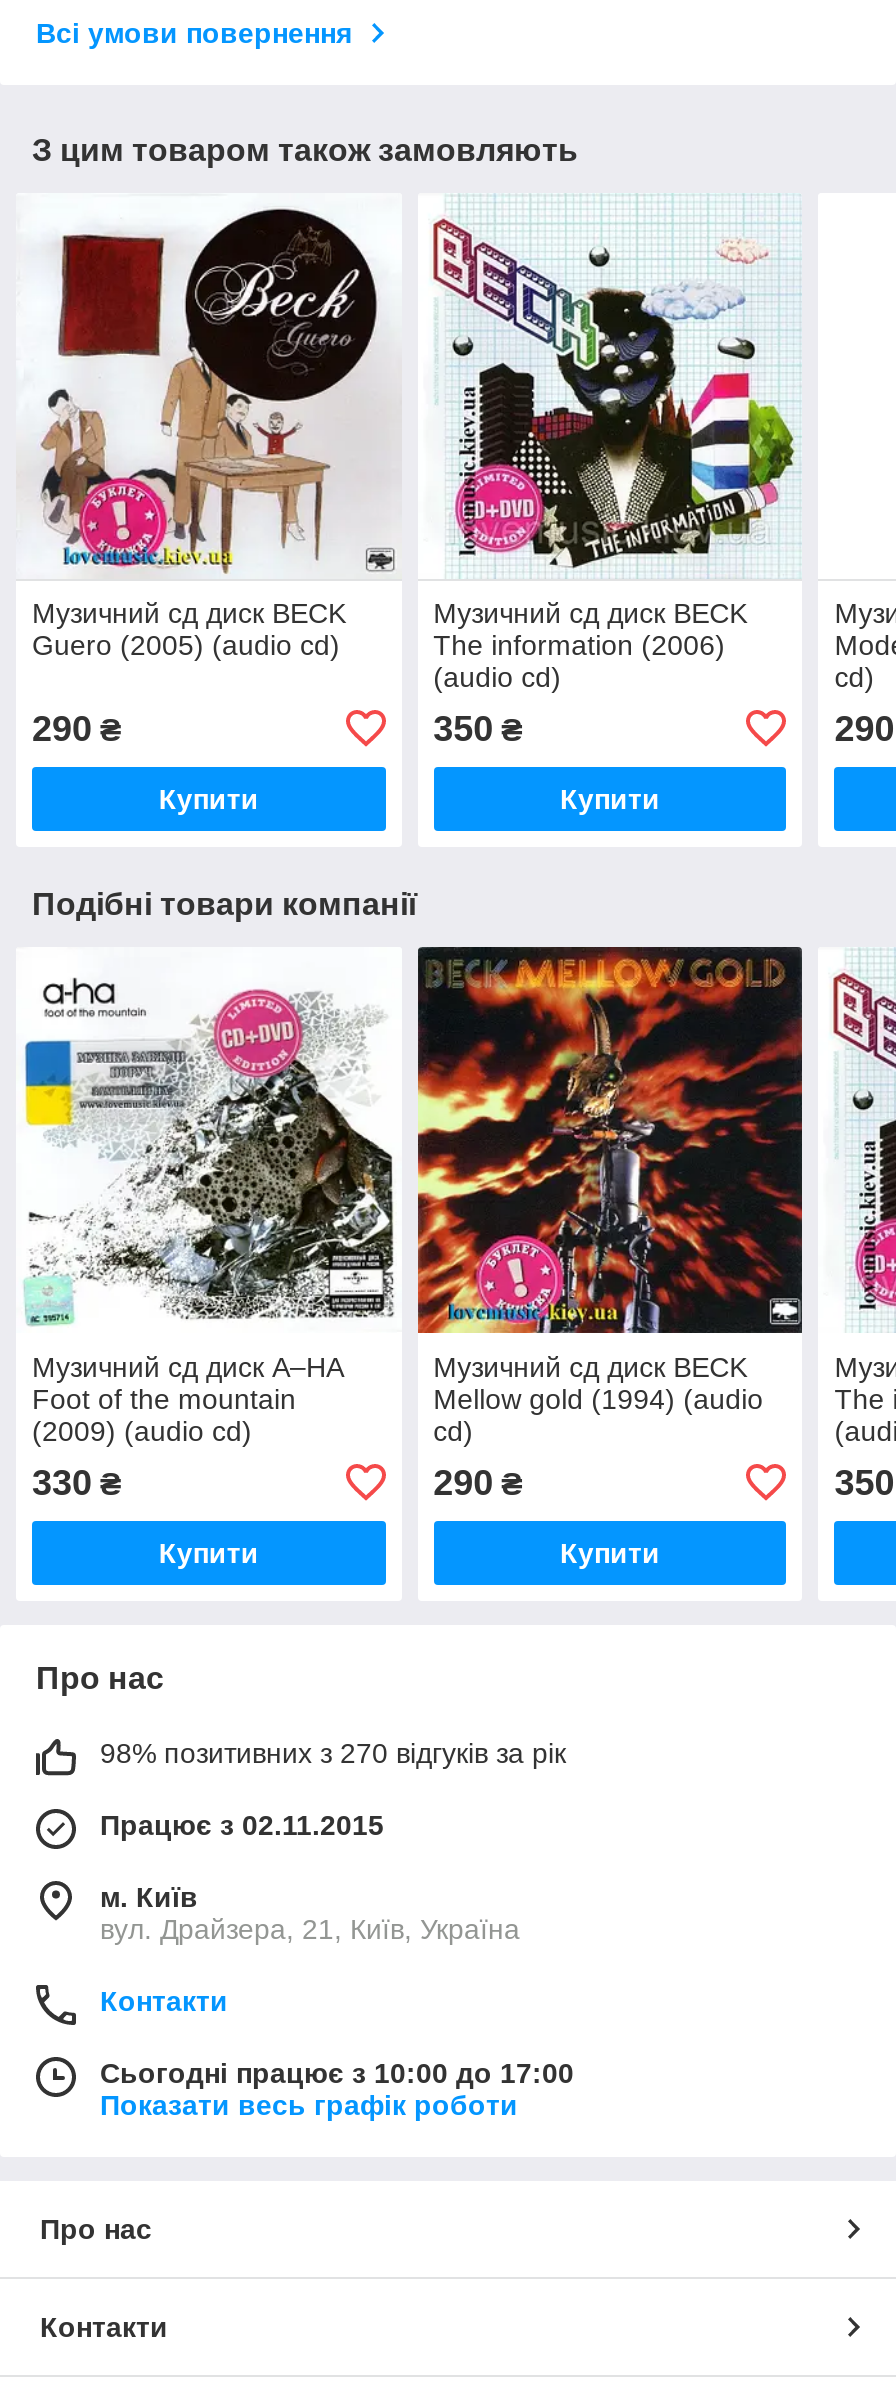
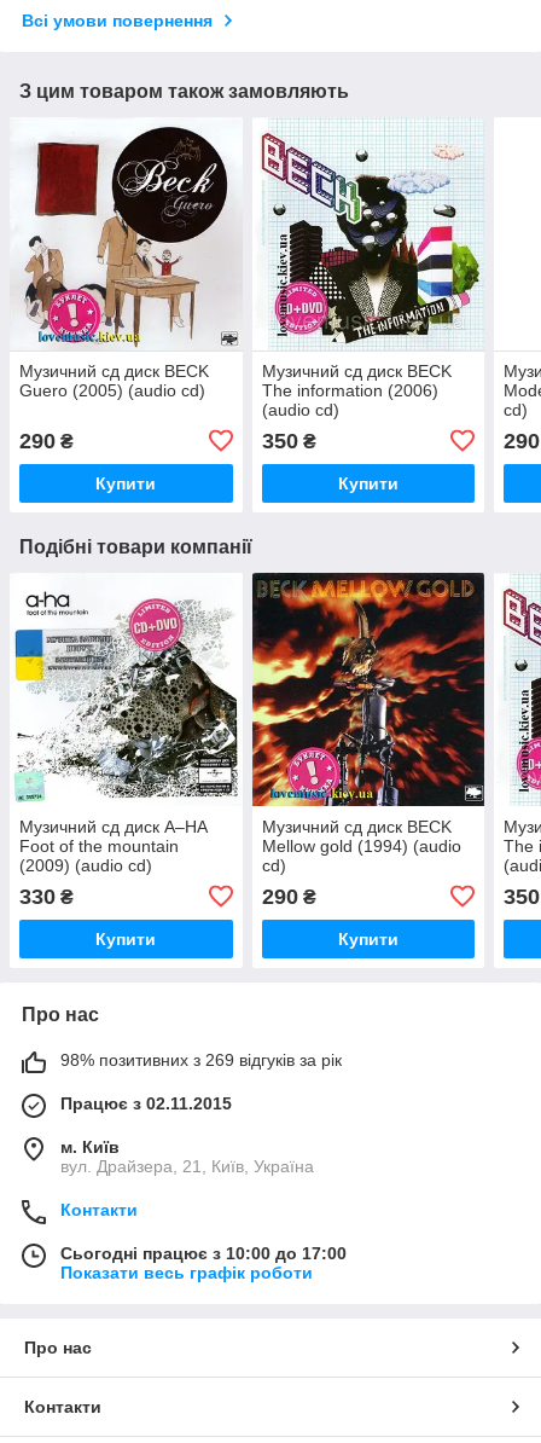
- 98% позитивних з 270 відгуків за рік
+ 98% позитивних з 269 відгуків за рік
